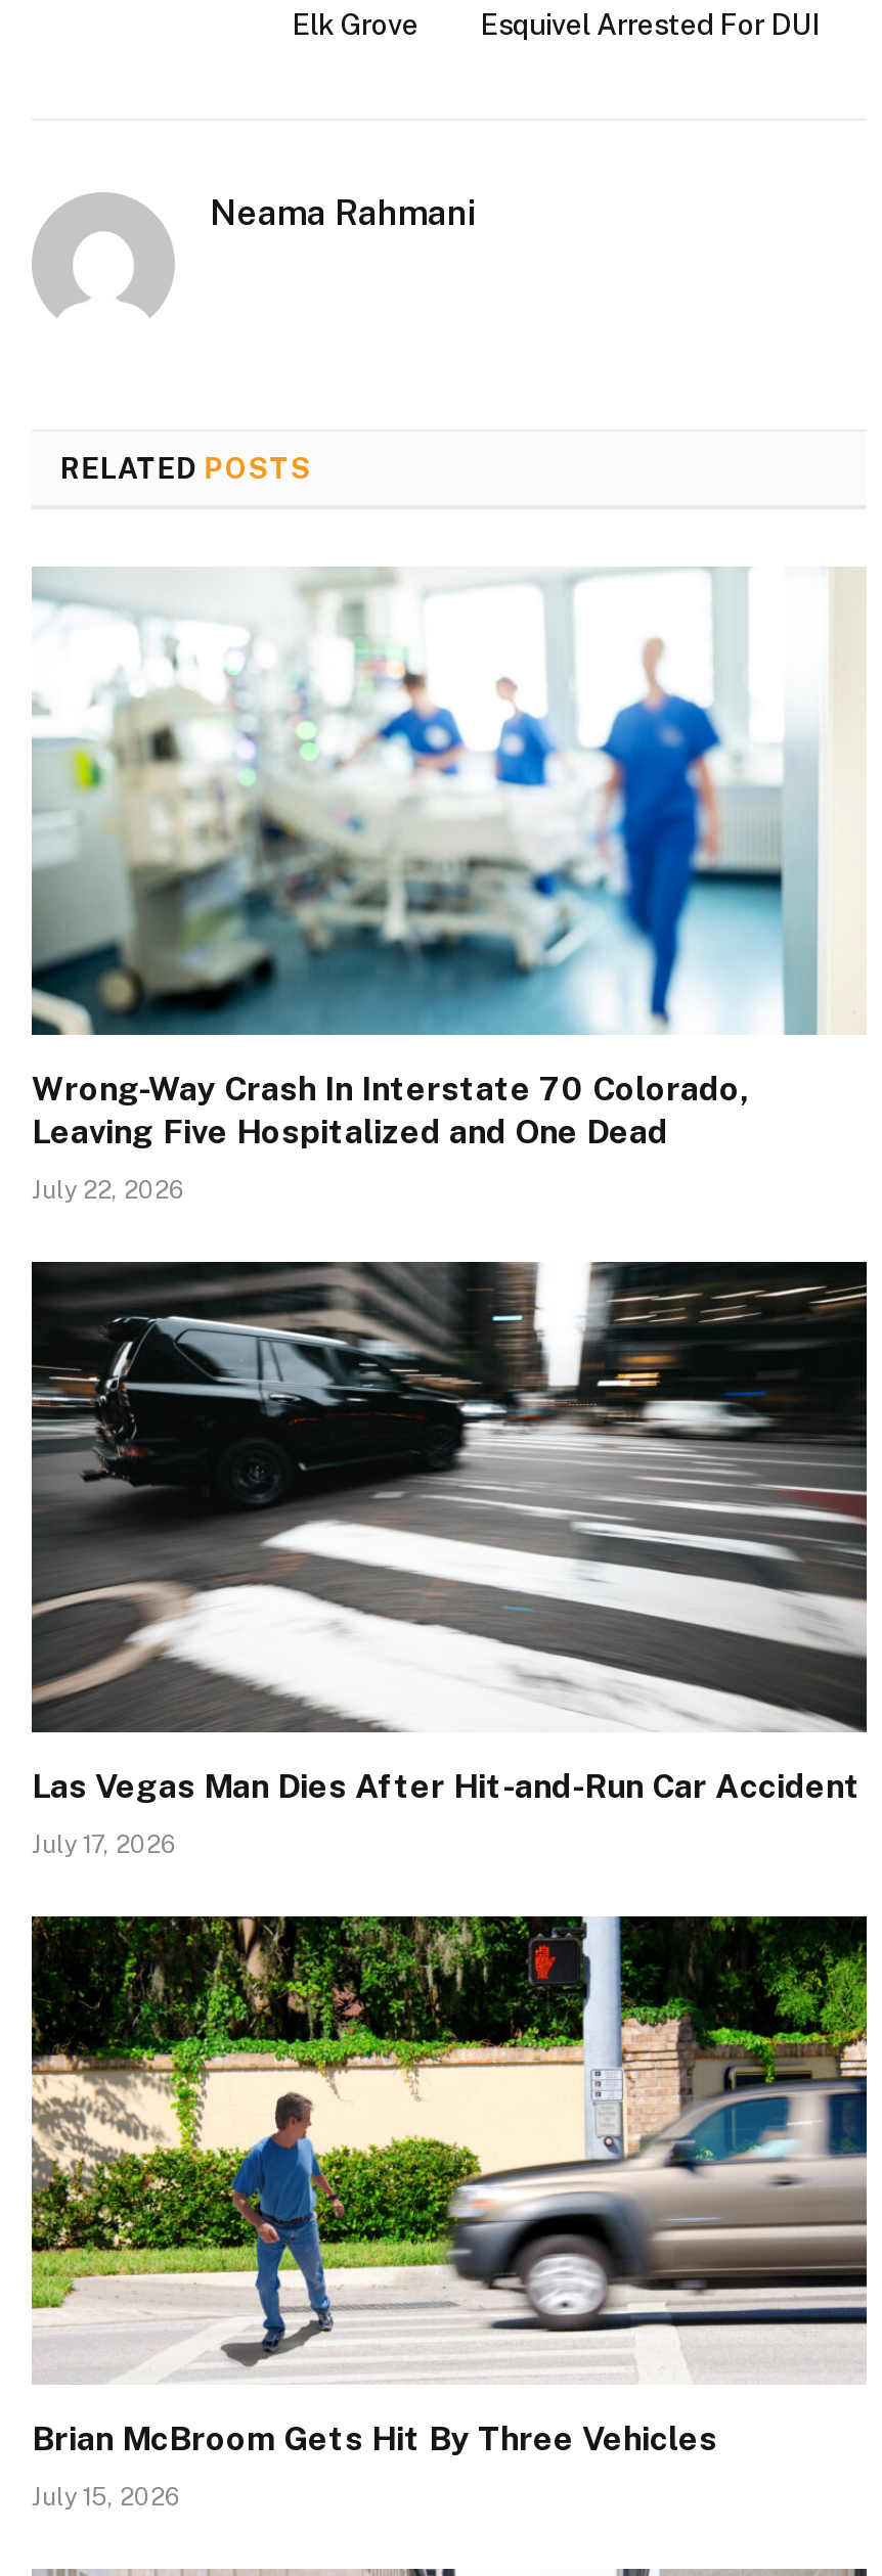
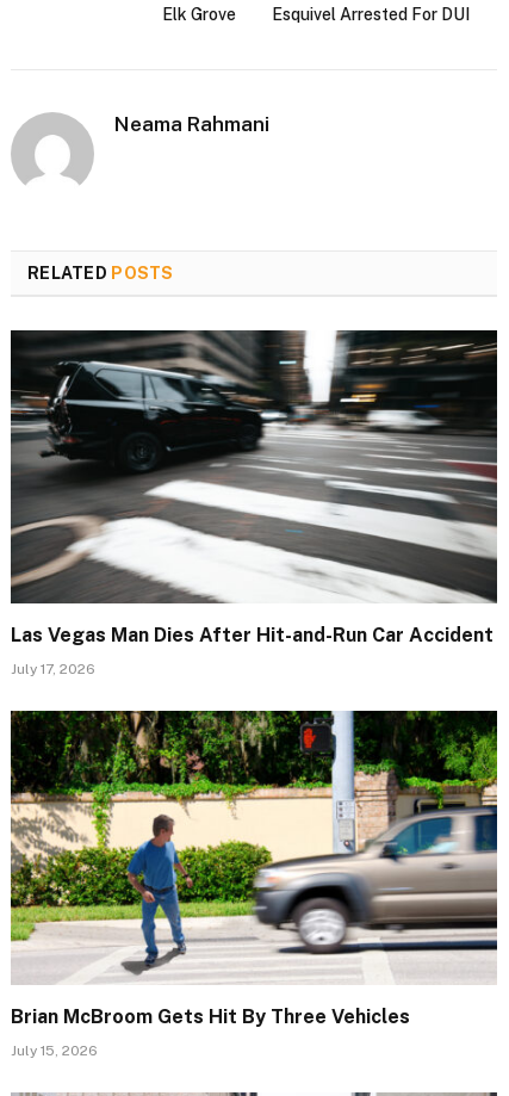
- [image]
- Wrong-Way Crash In Interstate 70 Colorado,
- Leaving Five Hospitalized and One Dead
- July 22, 2026
